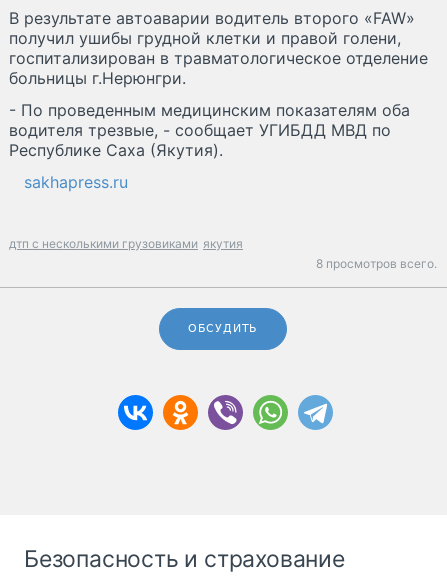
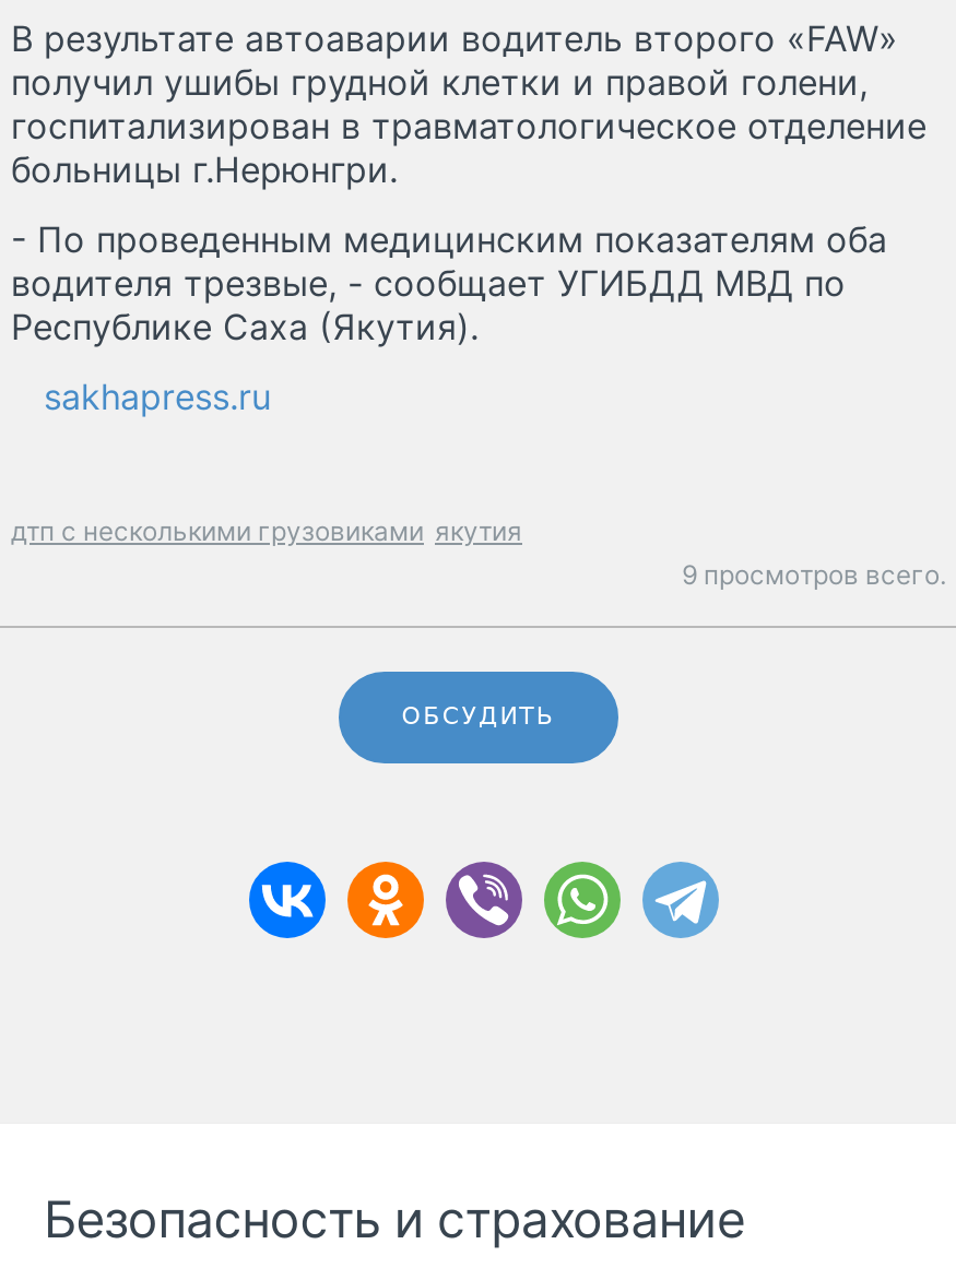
- 8 просмотров всего.
+ 9 просмотров всего.
